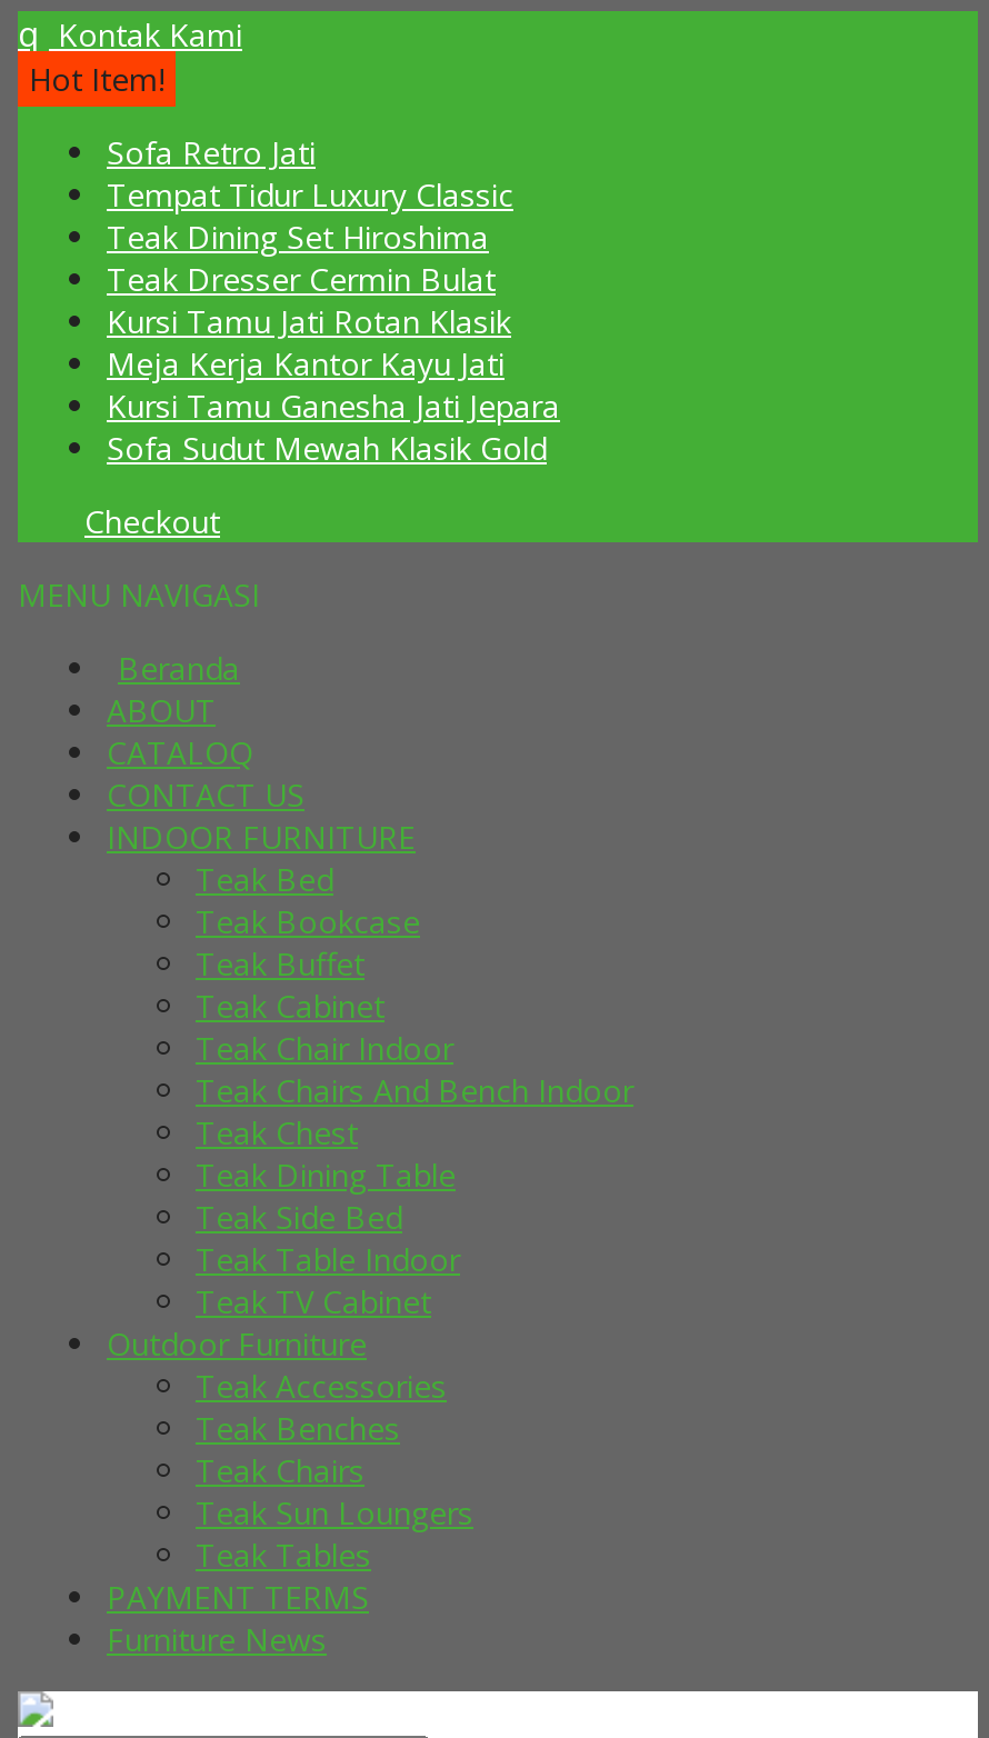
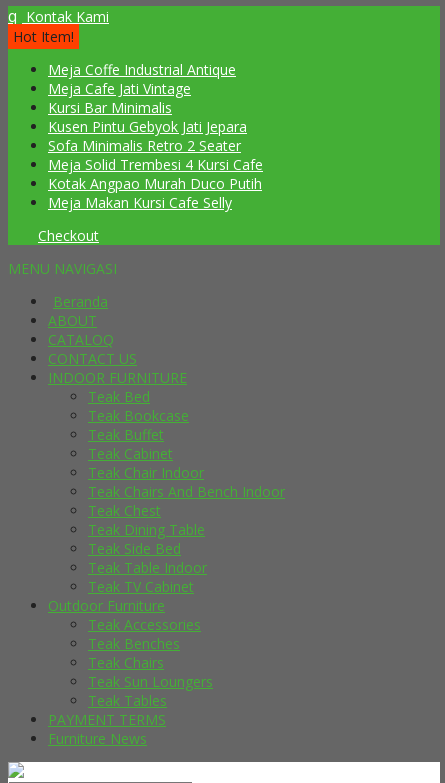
- Sofa Retro Jati
- Tempat Tidur Luxury Classic
- Teak Dining Set Hiroshima
- Teak Dresser Cermin Bulat
- Kursi Tamu Jati Rotan Klasik
- Meja Kerja Kantor Kayu Jati
- Kursi Tamu Ganesha Jati Jepara
- Sofa Sudut Mewah Klasik Gold
+ Meja Coffe Industrial Antique
+ Meja Cafe Jati Vintage
+ Kursi Bar Minimalis
+ Kusen Pintu Gebyok Jati Jepara
+ Sofa Minimalis Retro 2 Seater
+ Meja Solid Trembesi 4 Kursi Cafe
+ Kotak Angpao Murah Duco Putih
+ Meja Makan Kursi Cafe Selly
